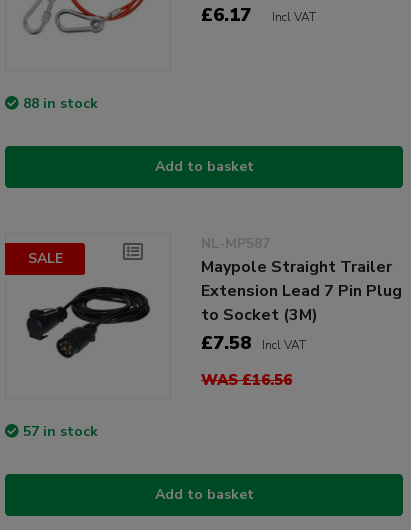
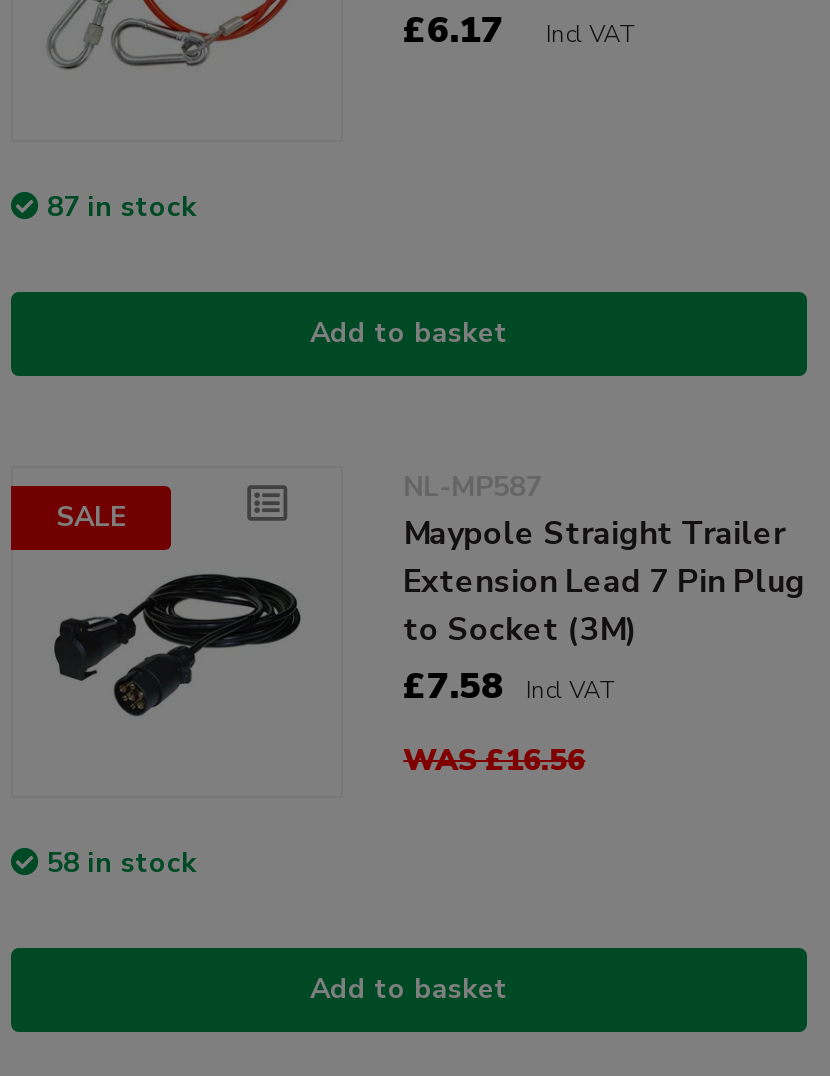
- 88 in stock
+ 87 in stock

- 57 in stock
+ 58 in stock
